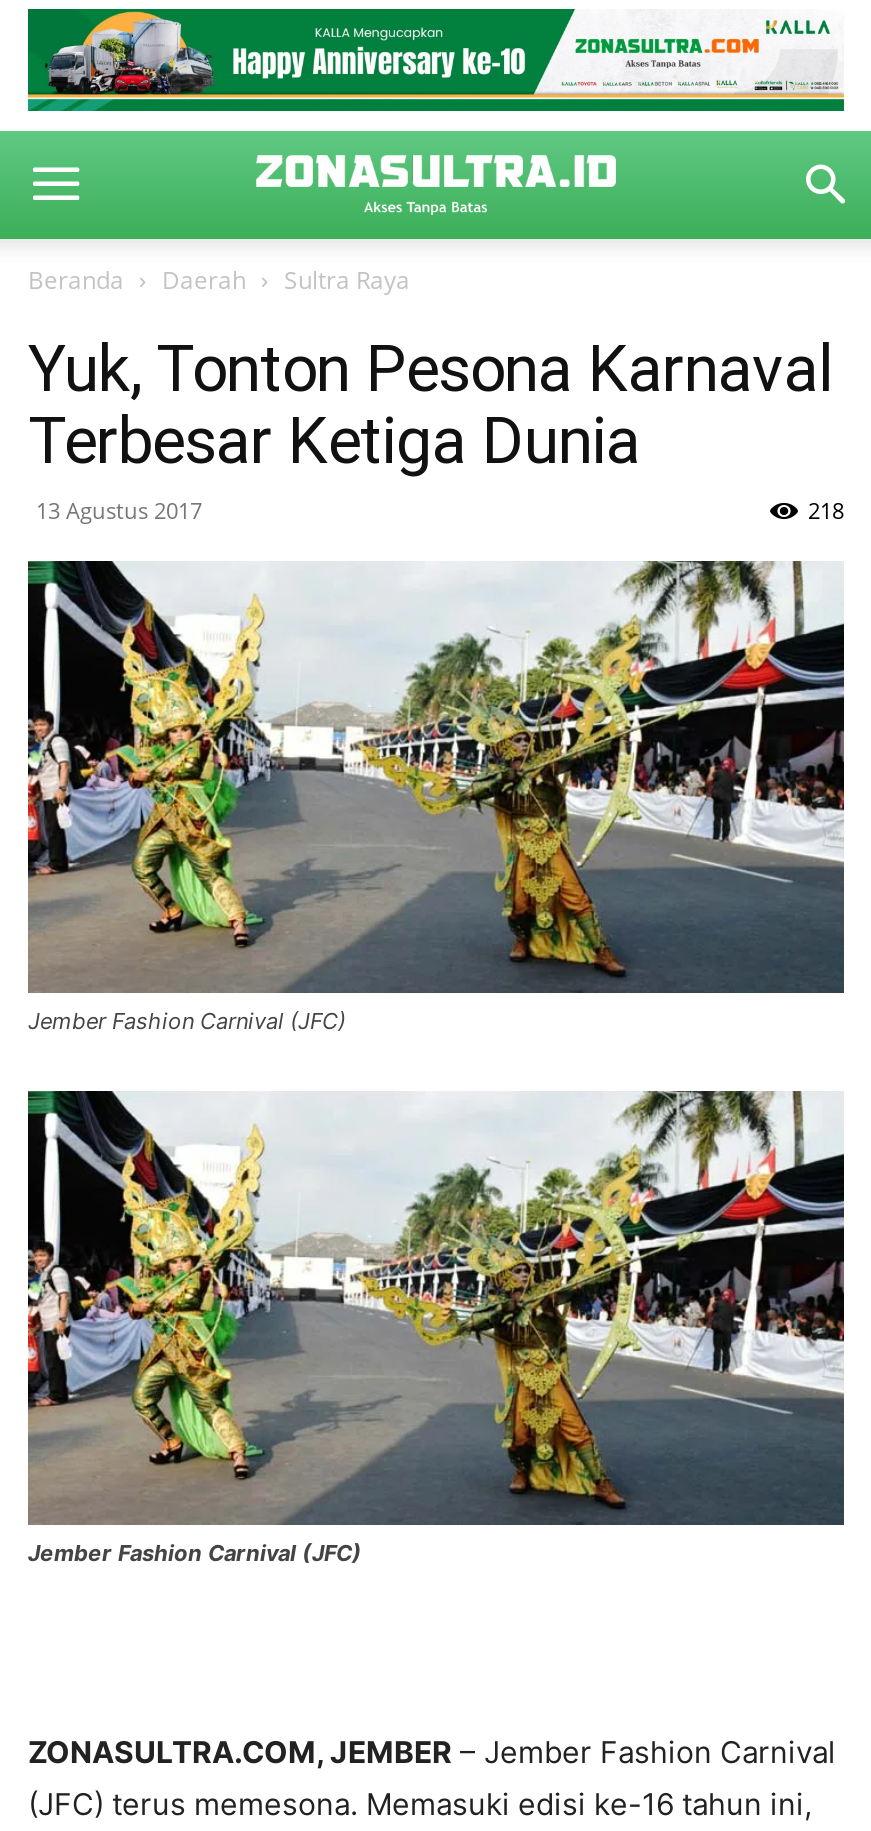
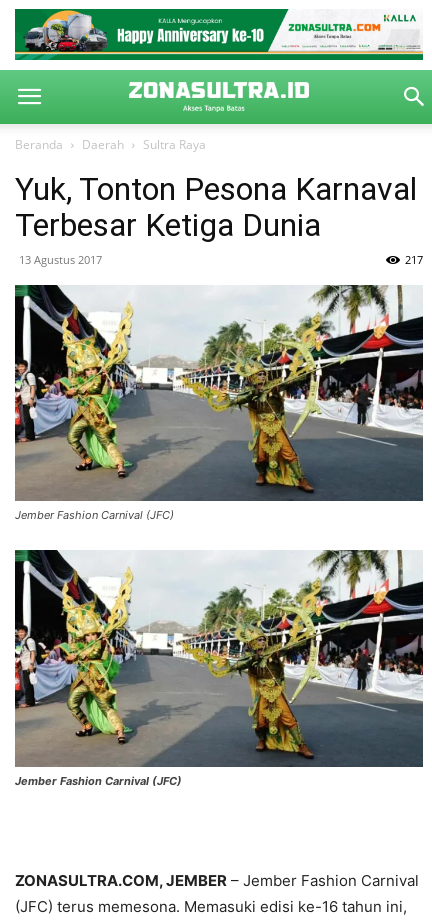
- 218
+ 217
